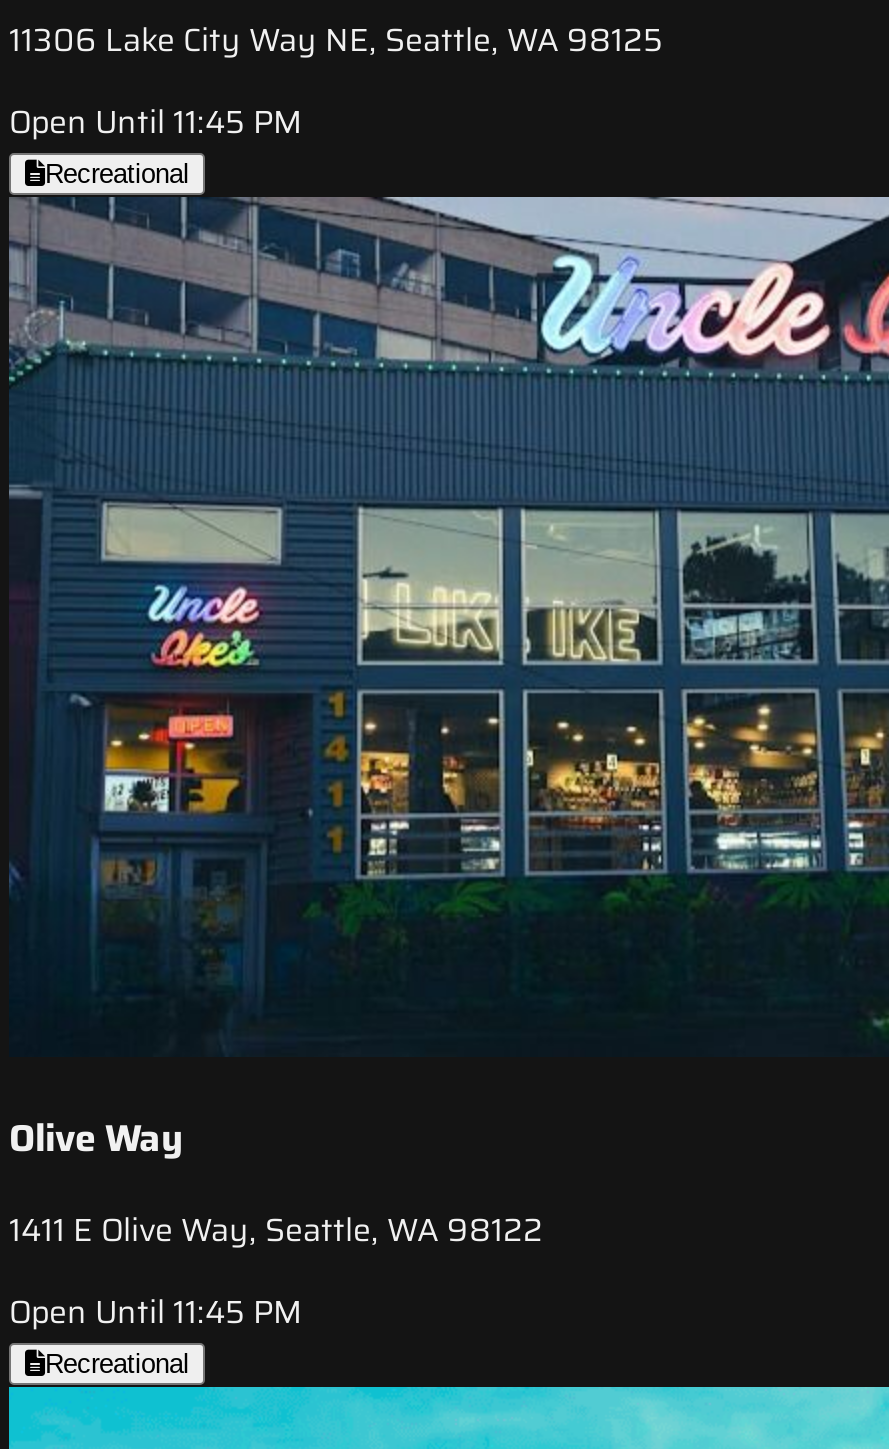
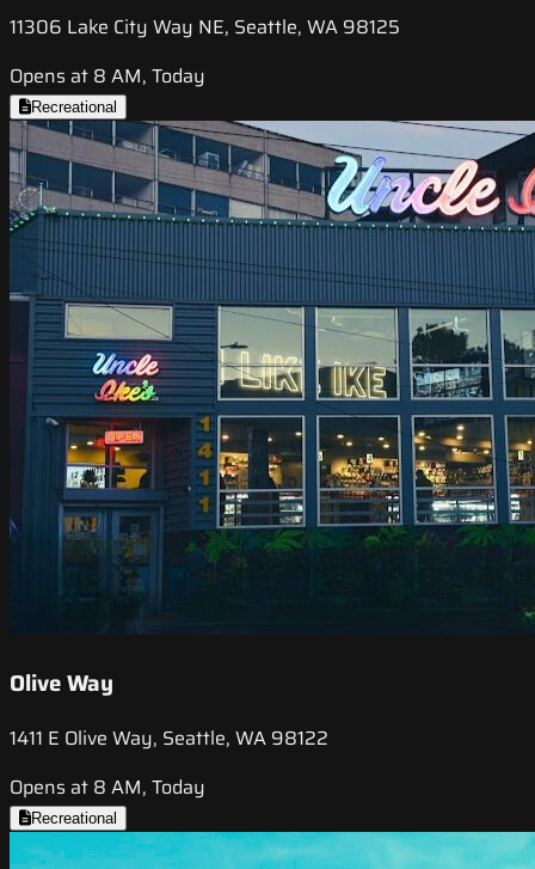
- Open Until 11:45 PM
+ Opens at 8 AM, Today

- Open Until 11:45 PM
+ Opens at 8 AM, Today
